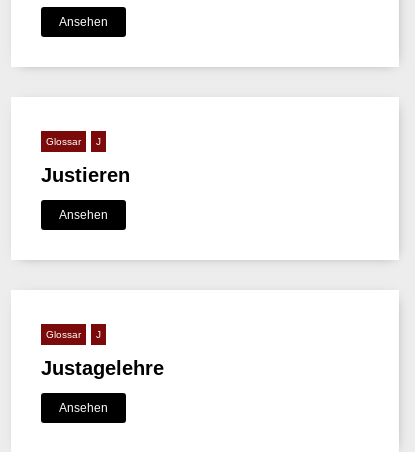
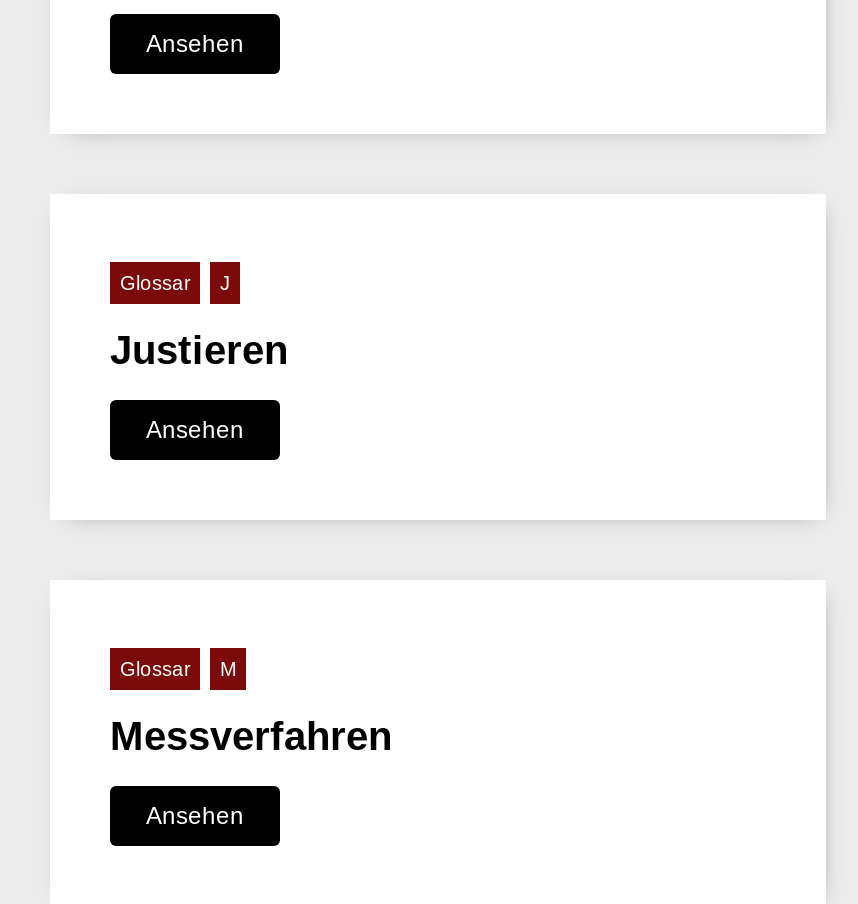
- J
+ M

- Justagelehre
+ Messverfahren
